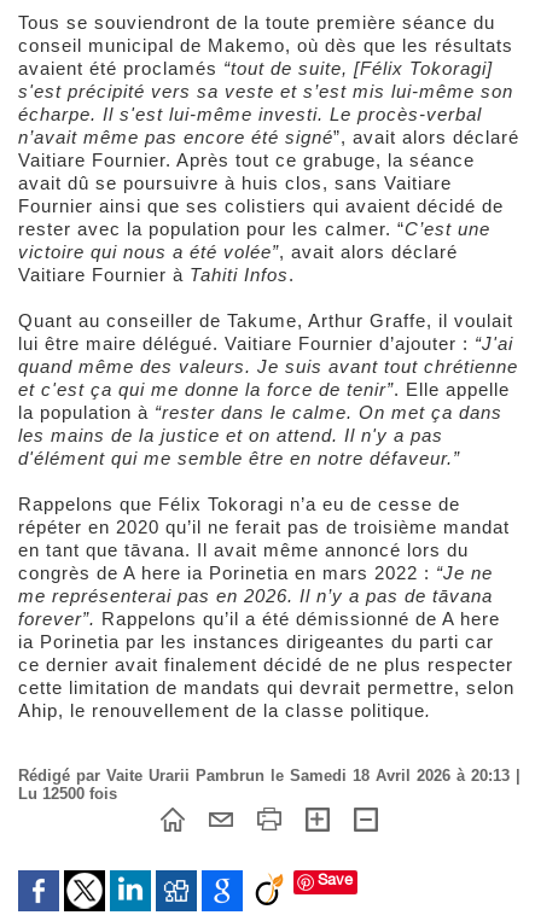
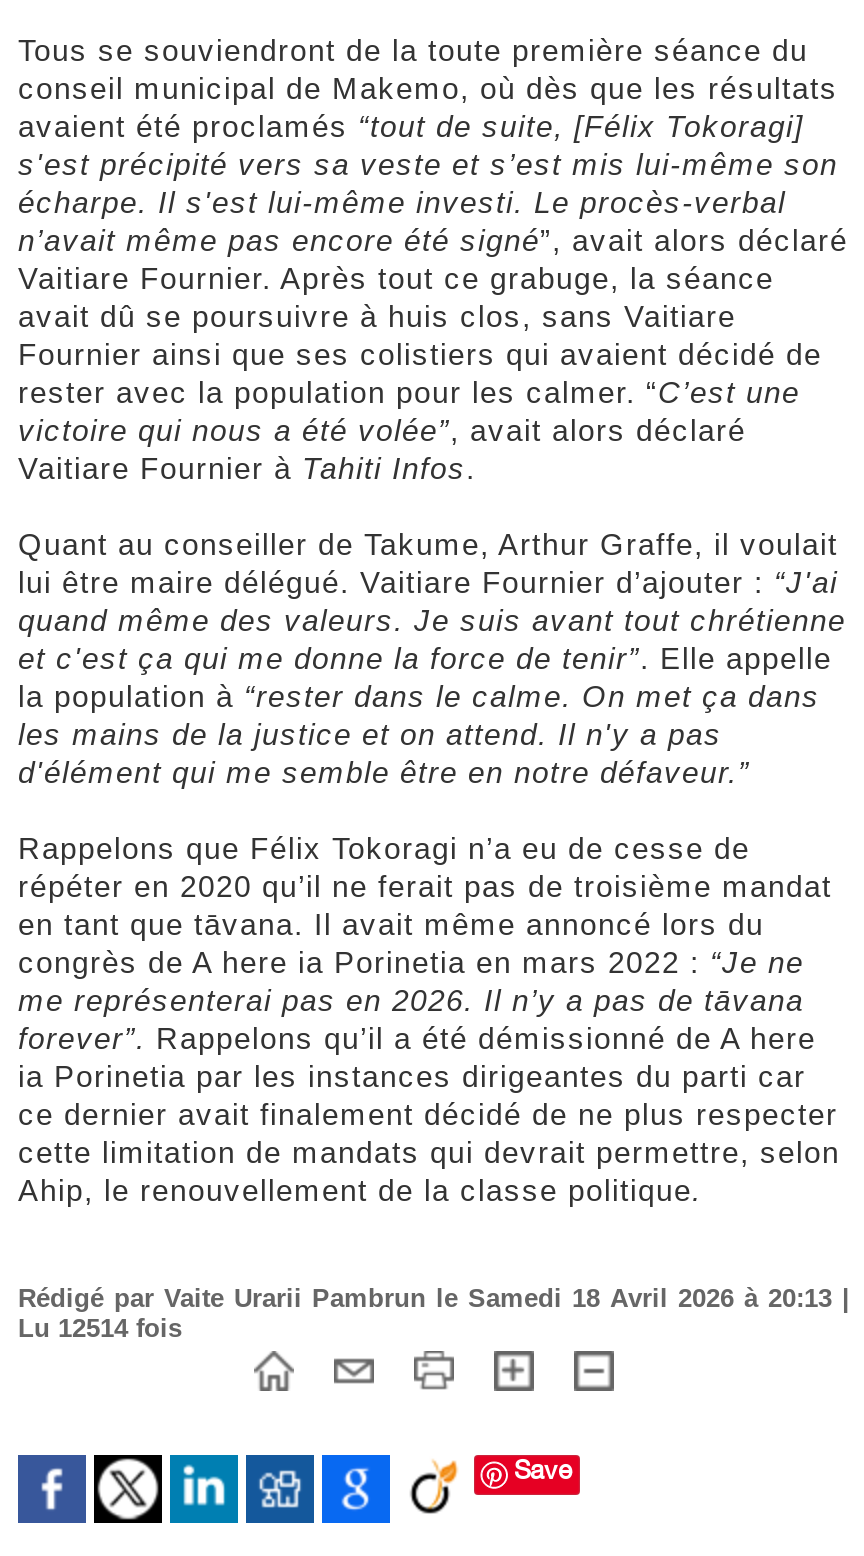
- Lu 12500 fois
+ Lu 12514 fois
